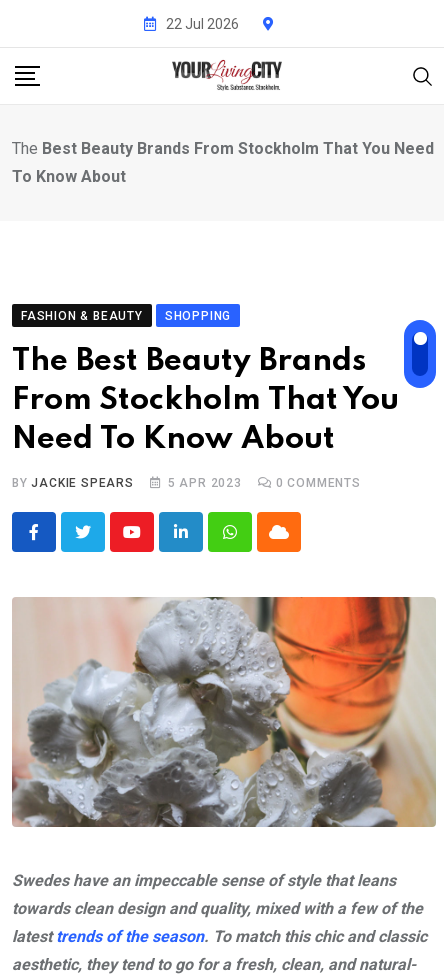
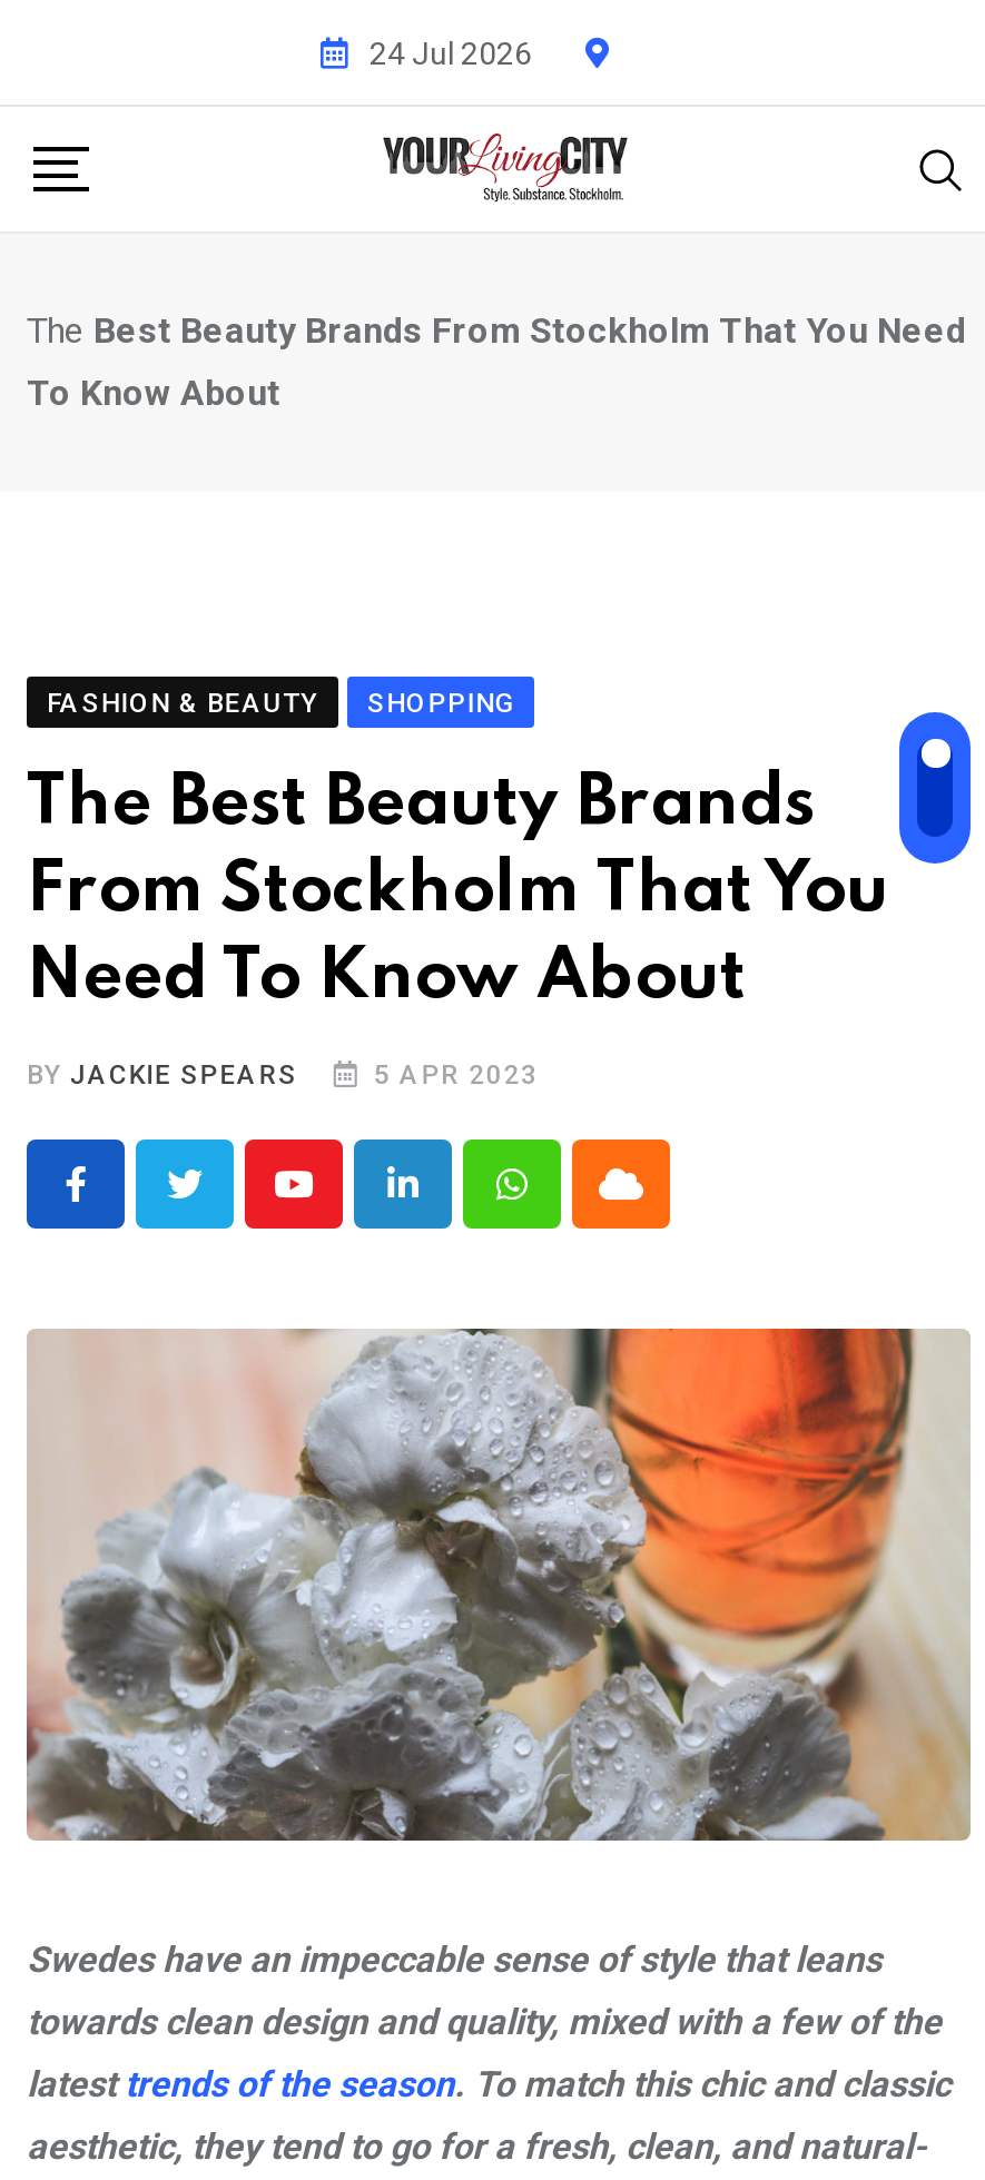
- 22 Jul 2026
+ 24 Jul 2026

- 0 COMMENTS
